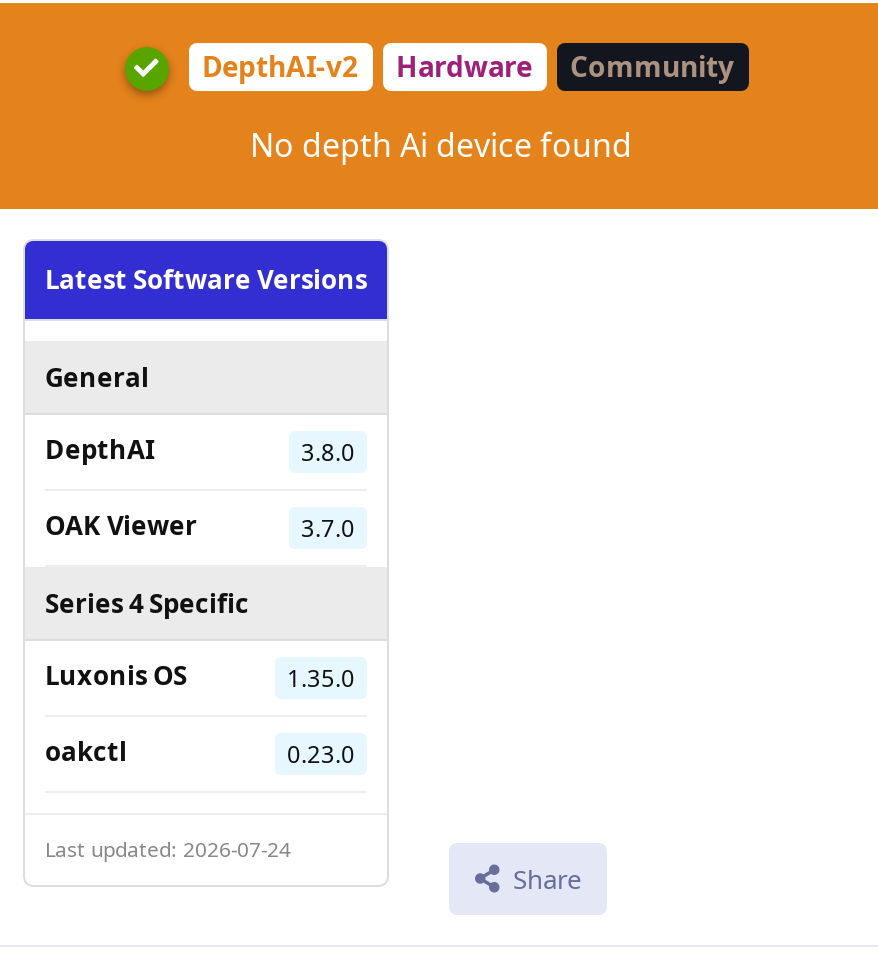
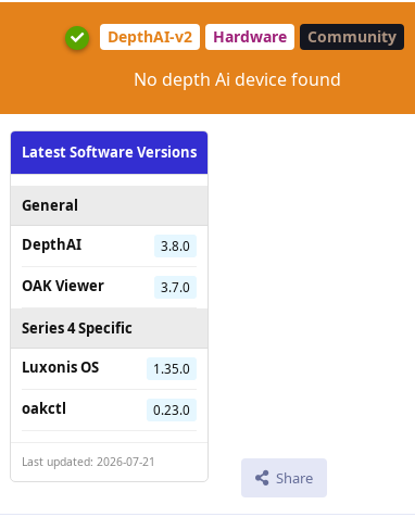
- Last updated: 2026-07-24
+ Last updated: 2026-07-21
